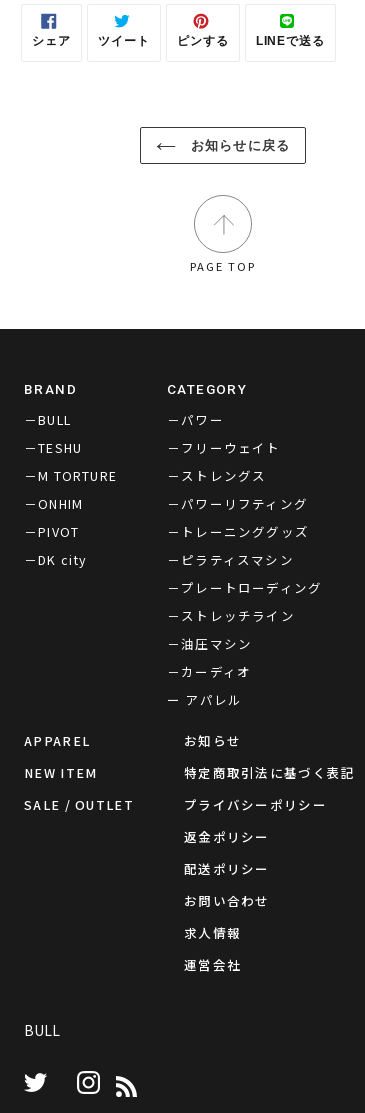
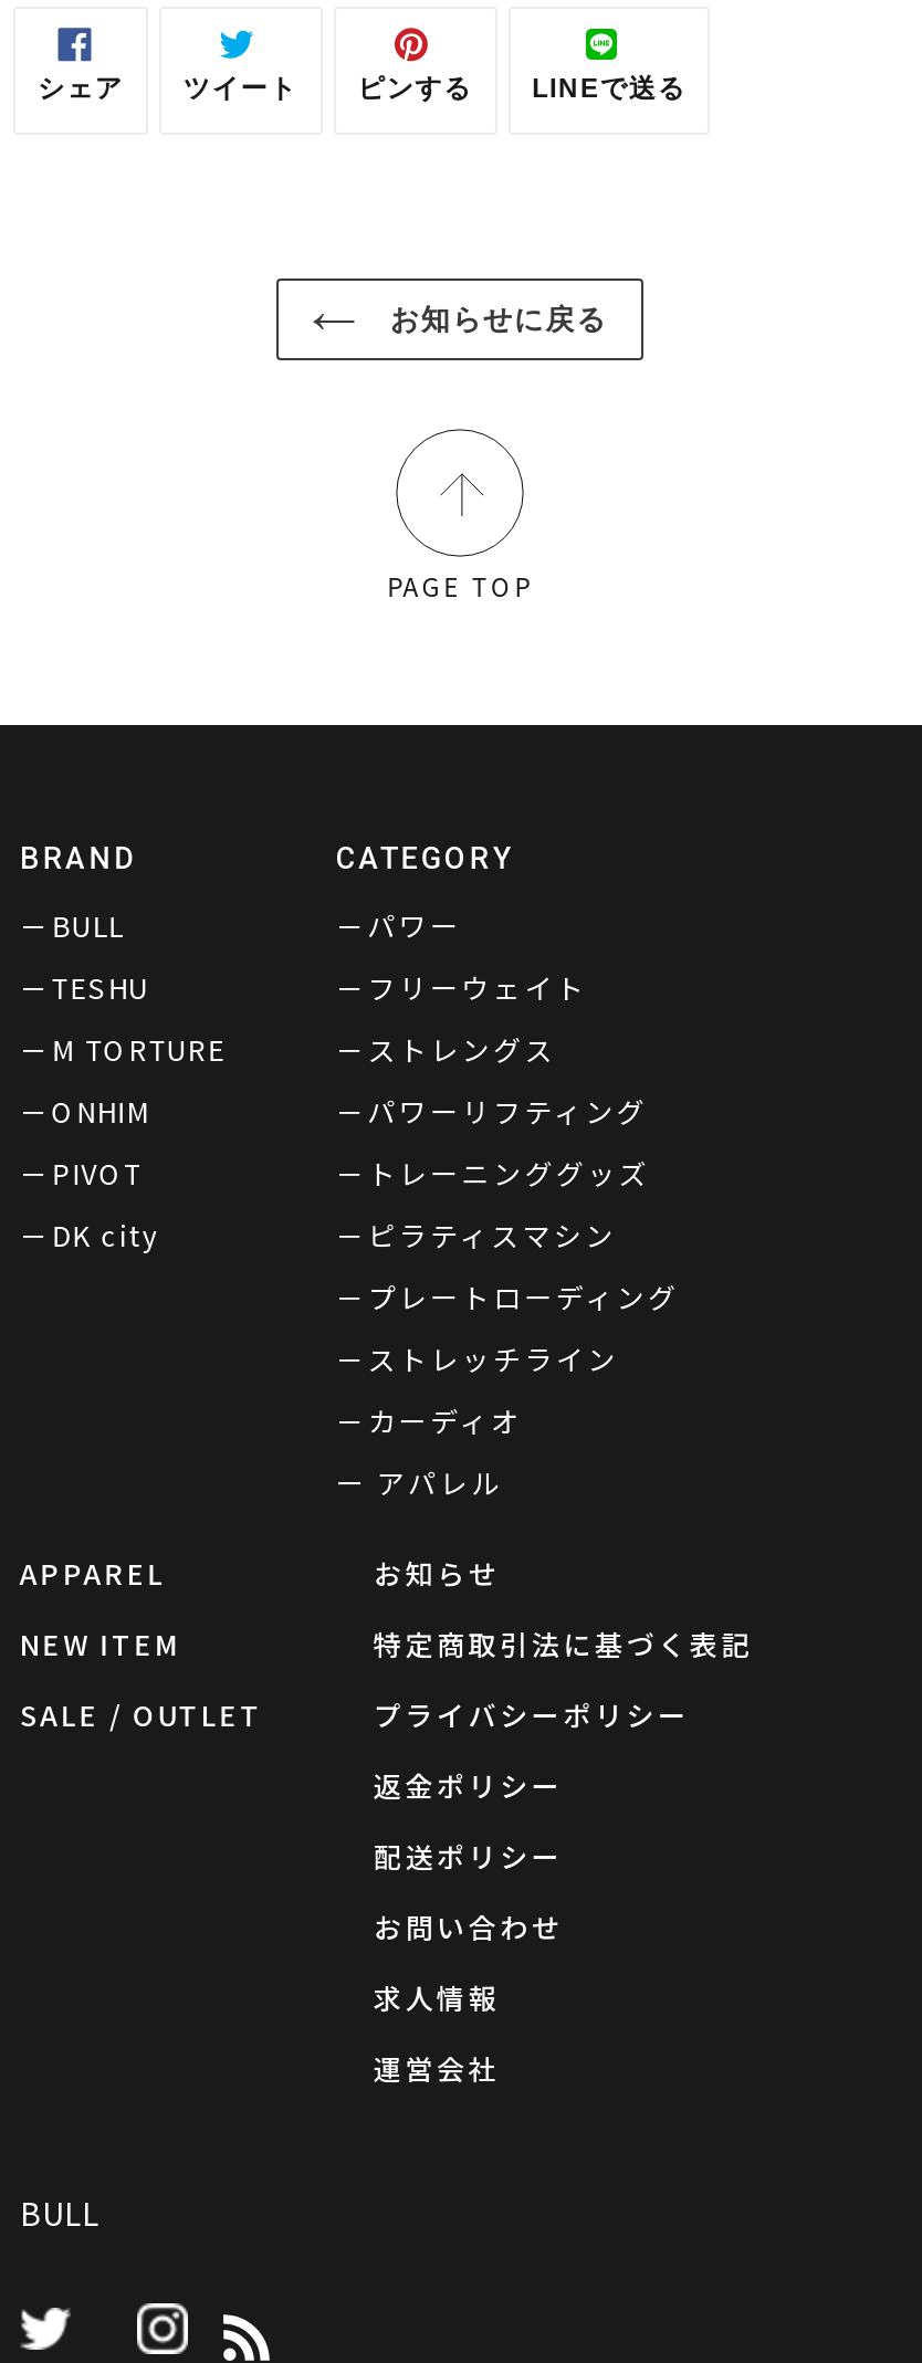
- －油圧マシン
